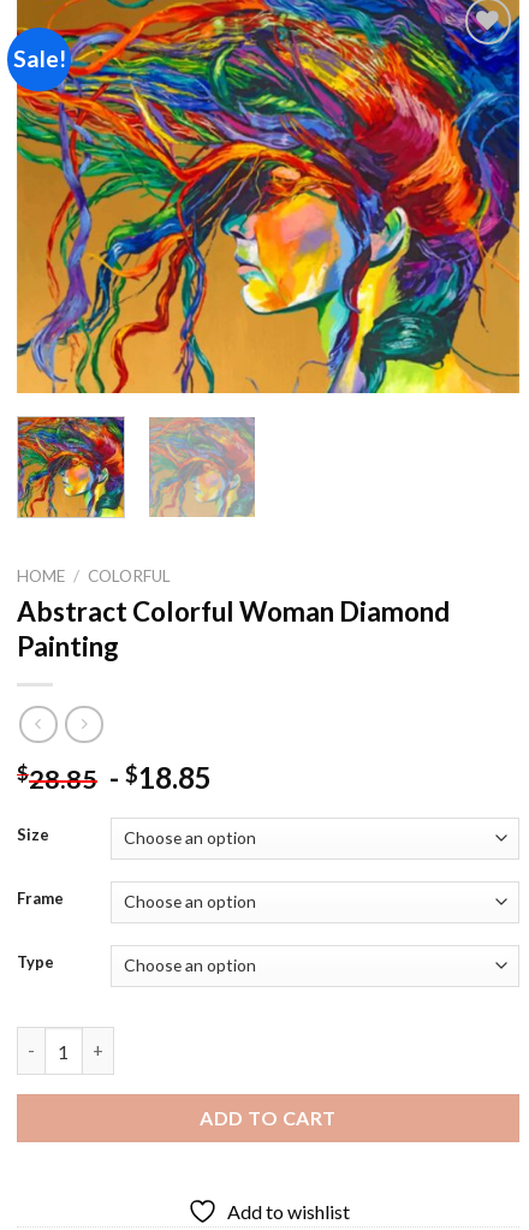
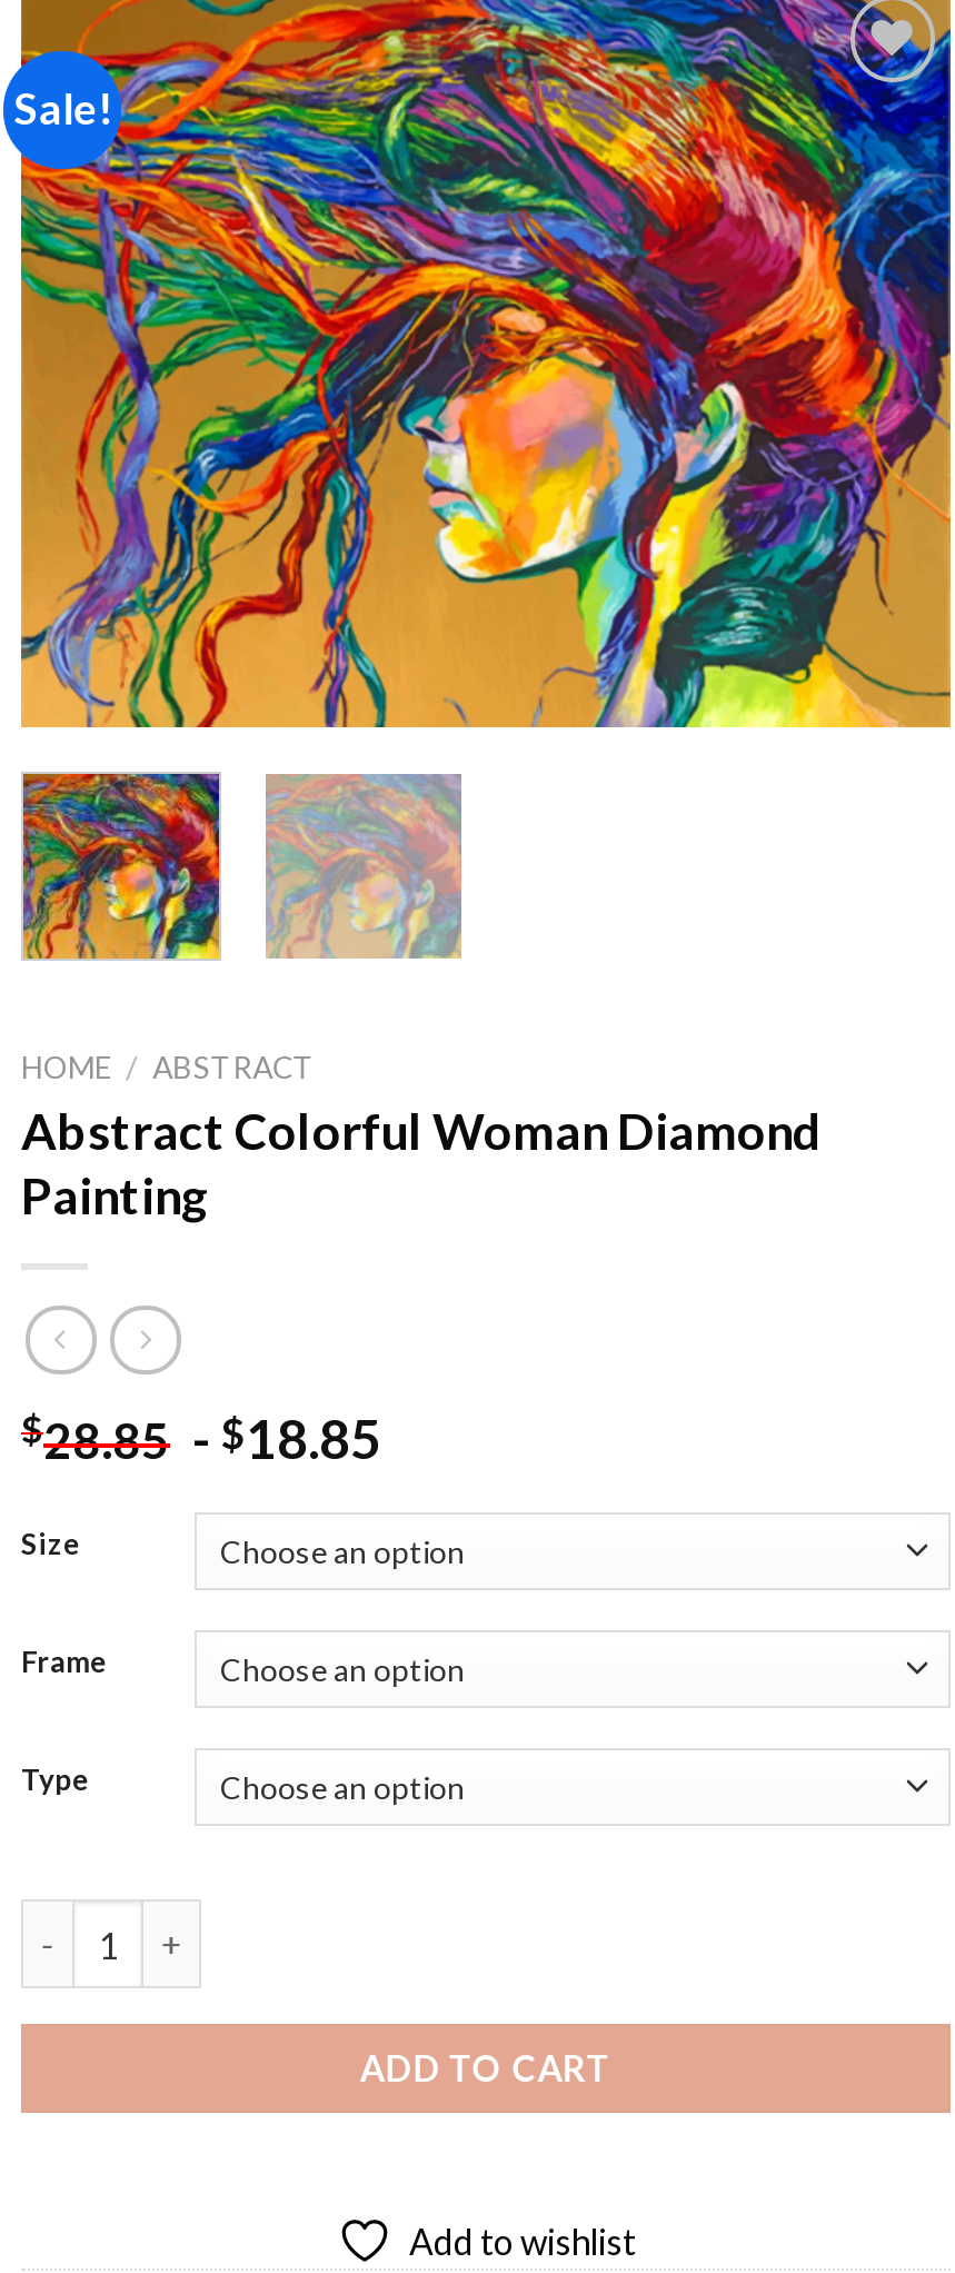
- HOME / COLORFUL
+ HOME / ABSTRACT
